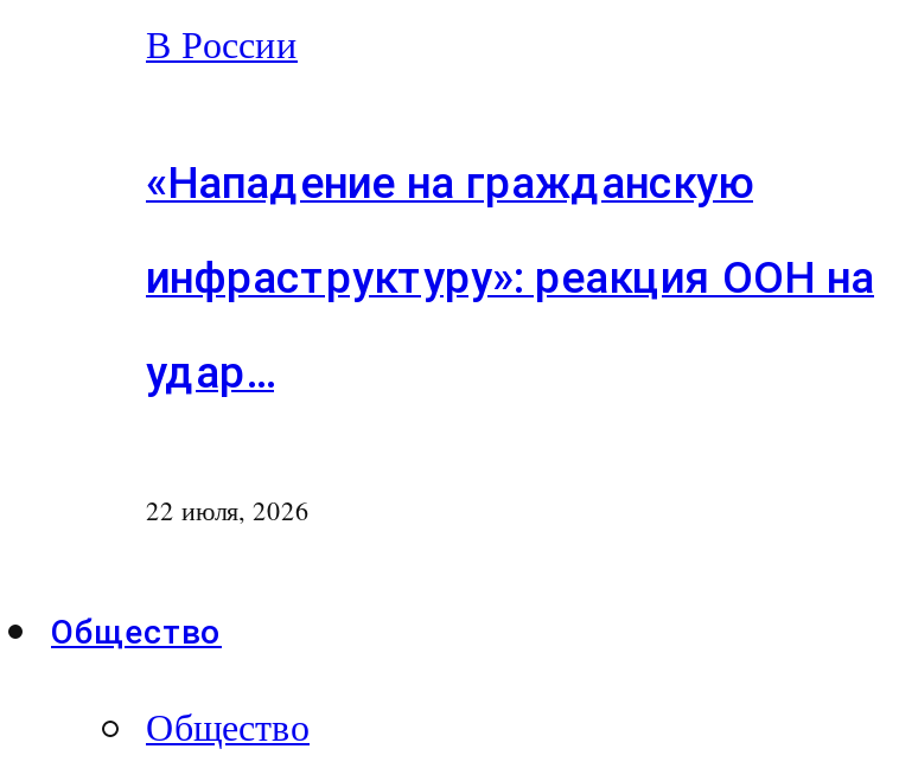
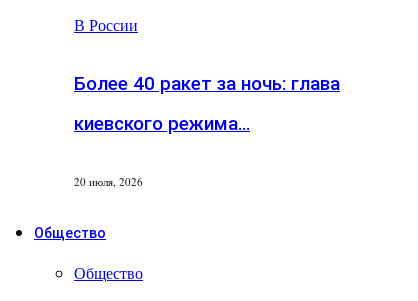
- «Нападение на гражданскую
- инфраструктуру»: реакция ООН на
- удар…
- 22 июля, 2026
+ Более 40 ракет за ночь: глава
+ киевского режима…
+ 20 июля, 2026
